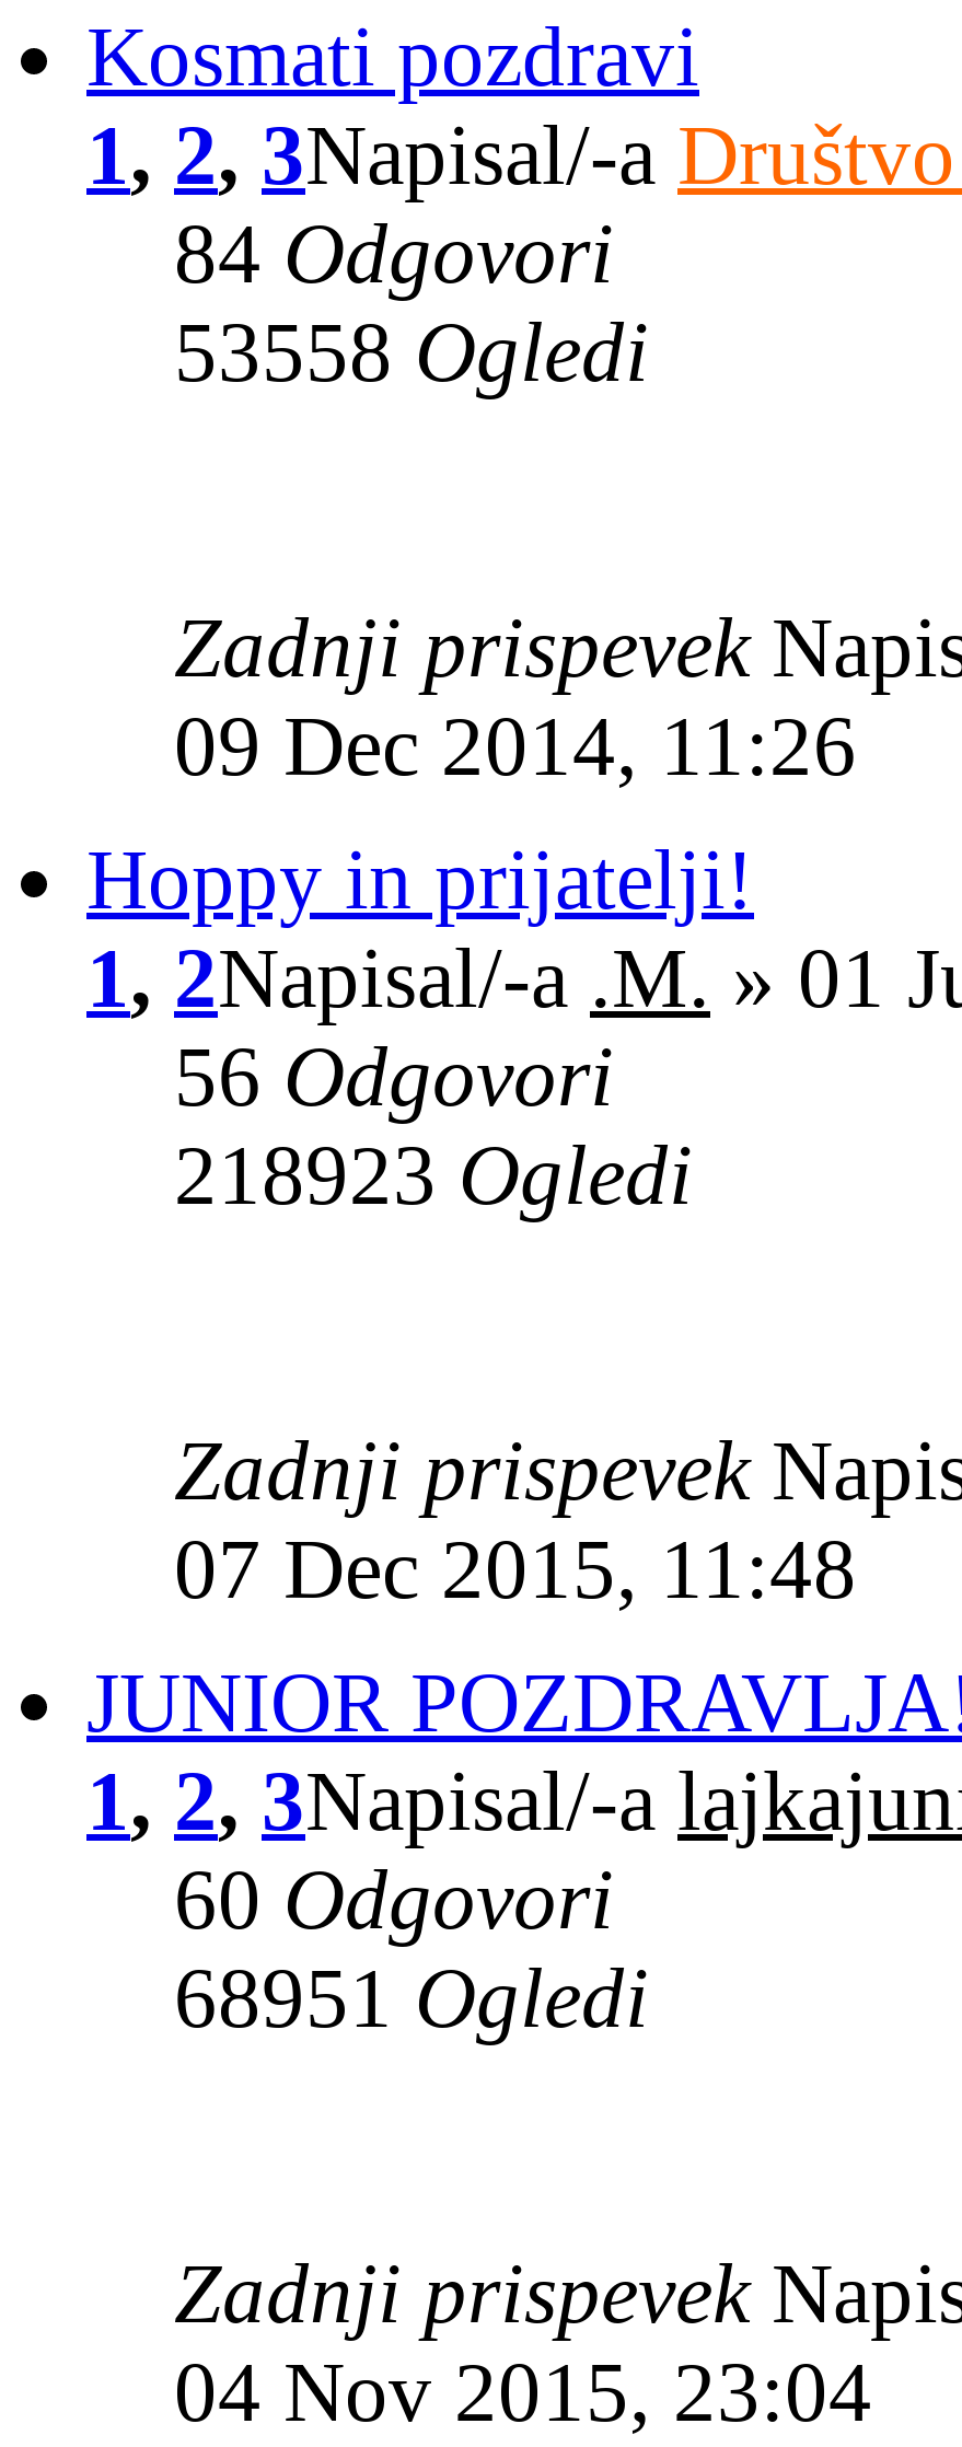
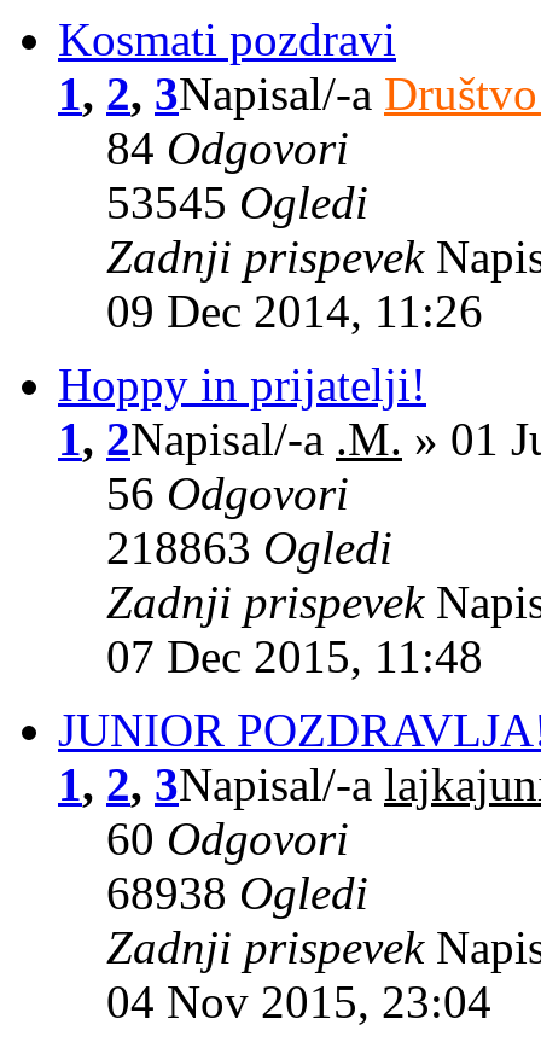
- 53558 Ogledi
+ 53545 Ogledi

- 218923 Ogledi
+ 218863 Ogledi

- 68951 Ogledi
+ 68938 Ogledi
